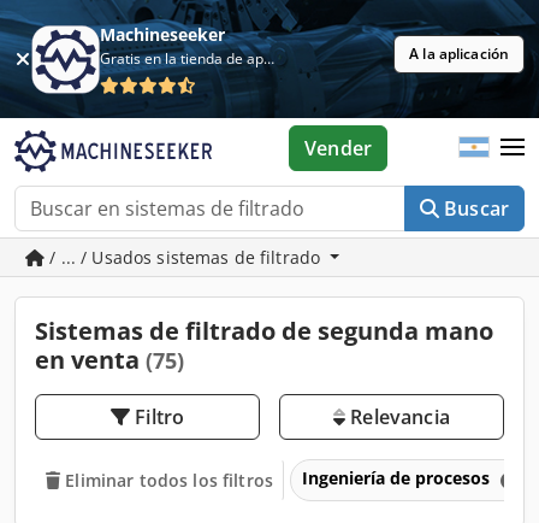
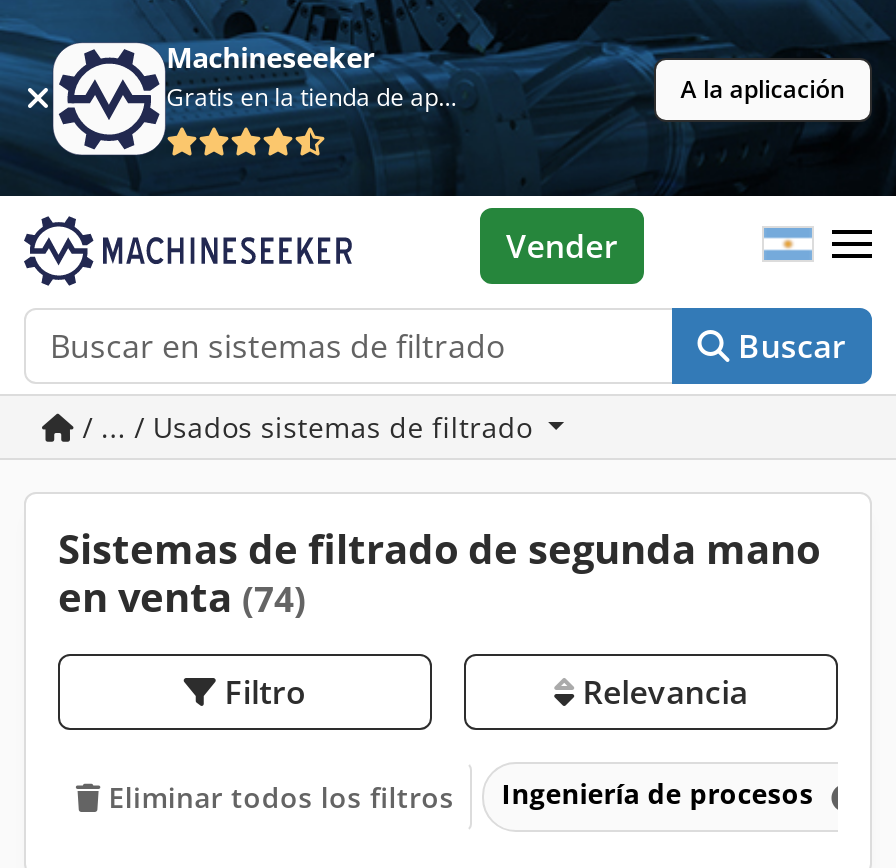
- en venta (75)
+ en venta (74)
